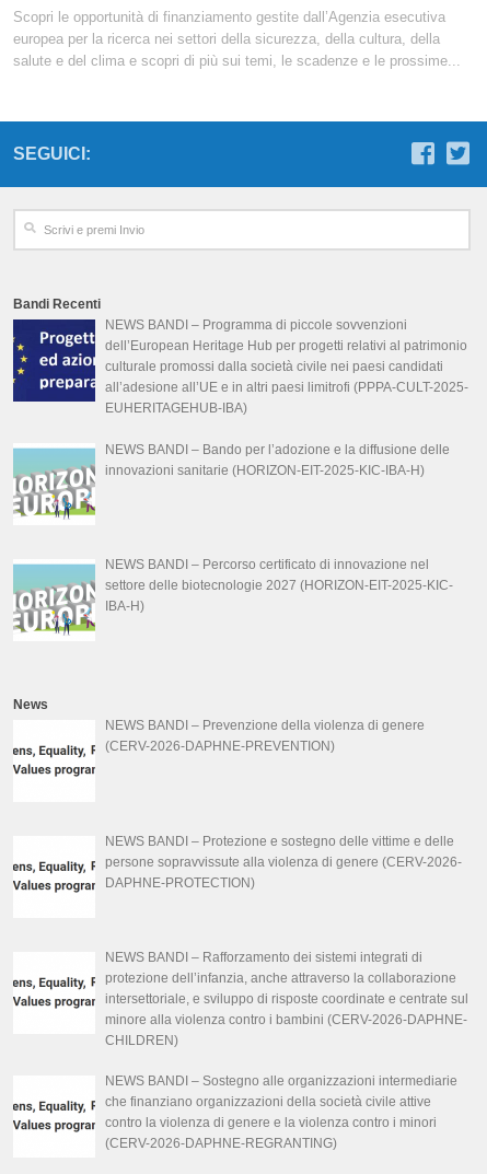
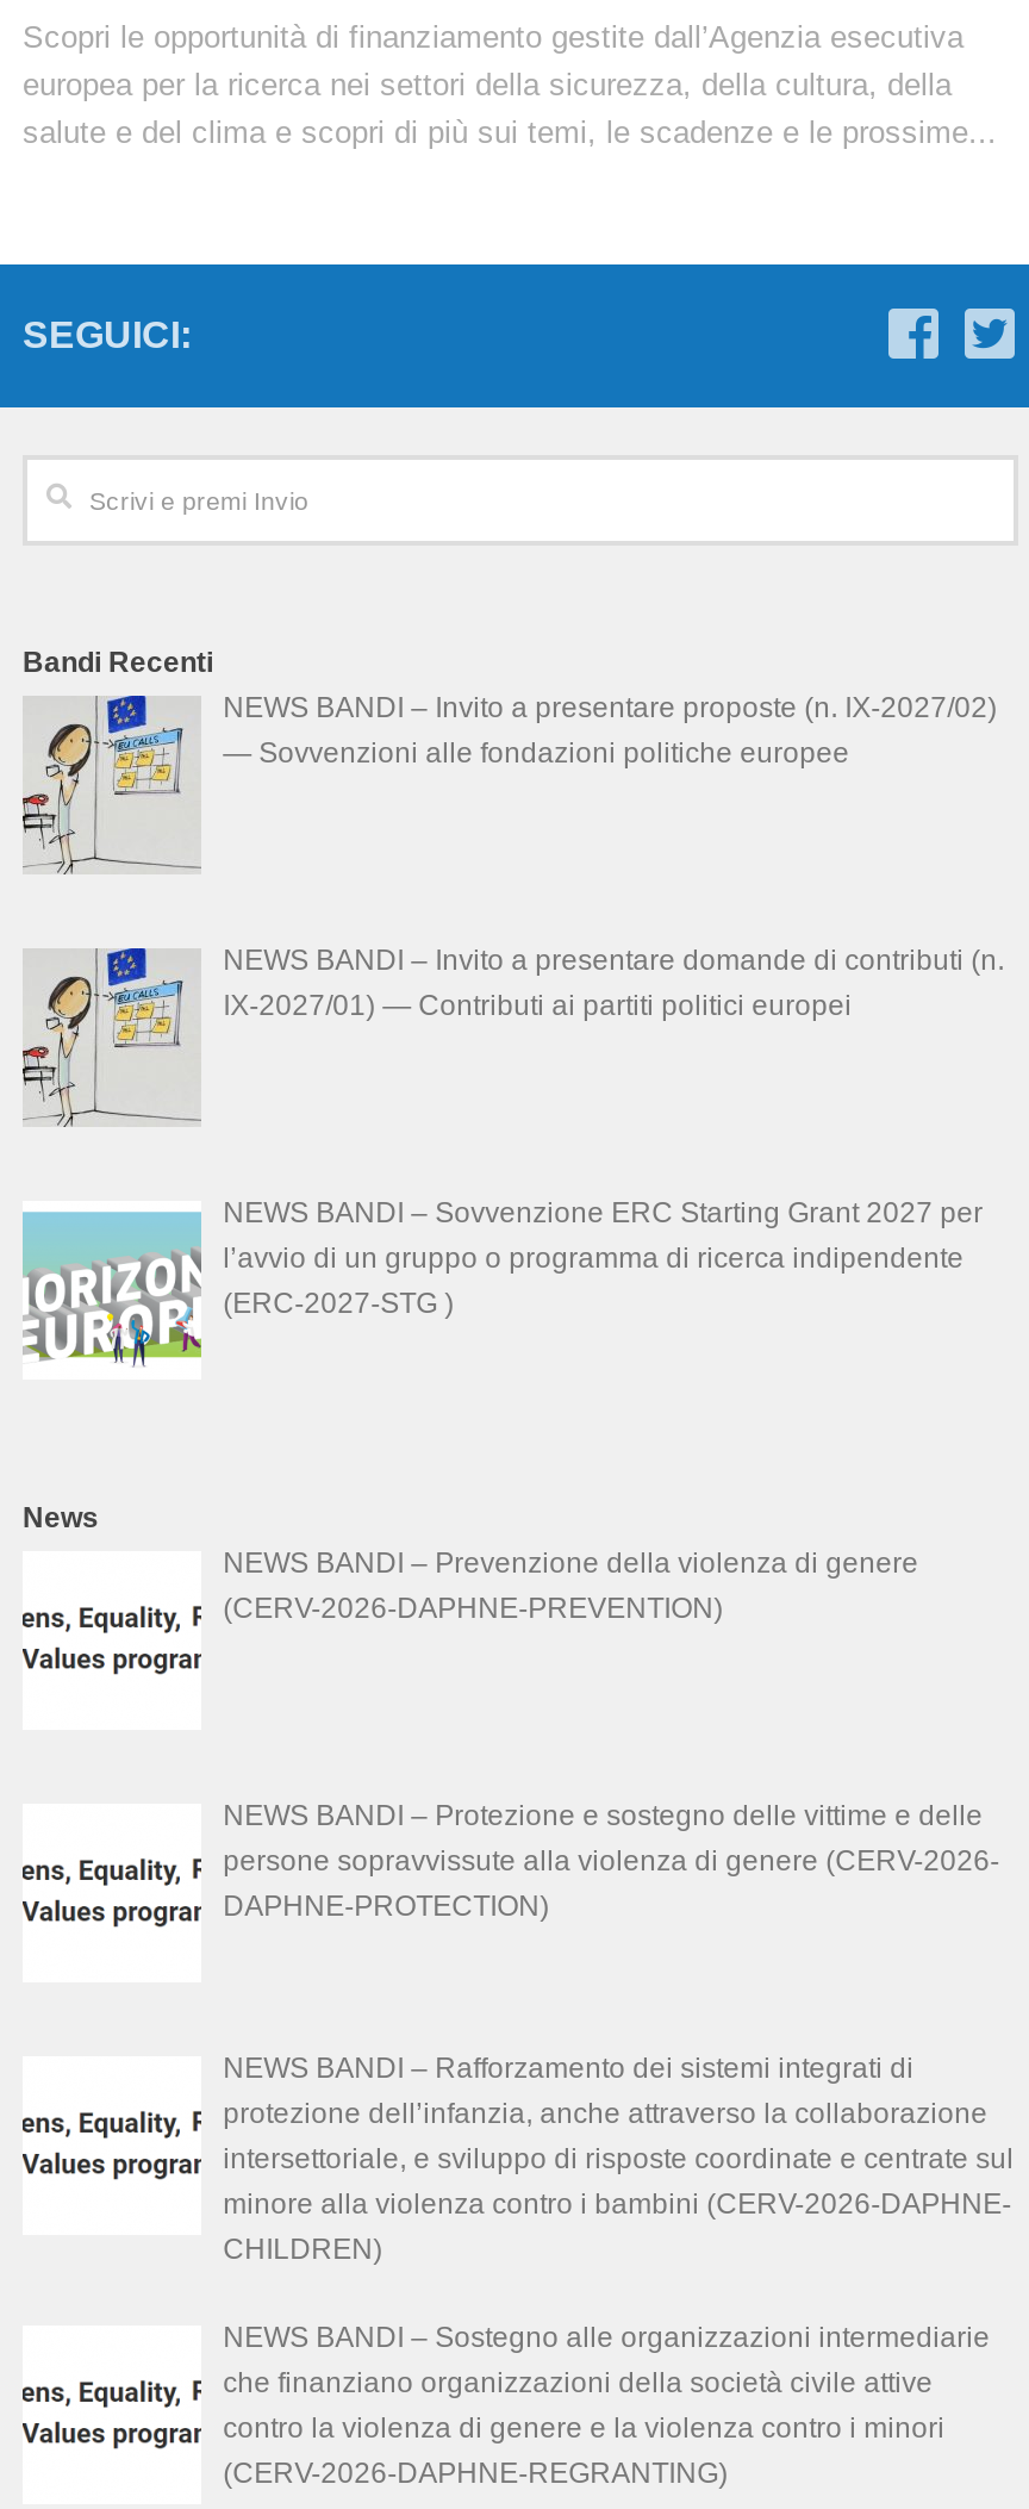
- [image]
- NEWS BANDI – Programma di piccole sovvenzioni
- dell’European Heritage Hub per progetti relativi al patrimonio
- culturale promossi dalla società civile nei paesi candidati
- all’adesione all’UE e in altri paesi limitrofi (PPPA-CULT-2025-
- EUHERITAGEHUB-IBA)
+ [image]
+ NEWS BANDI – Invito a presentare proposte (n. IX-2027/02)
+ — Sovvenzioni alle fondazioni politiche europee

- [image]
- NEWS BANDI – Bando per l’adozione e la diffusione delle
- innovazioni sanitarie (HORIZON-EIT-2025-KIC-IBA-H)
+ [image]
+ NEWS BANDI – Invito a presentare domande di contributi (n.
+ IX-2027/01) — Contributi ai partiti politici europei

- NEWS BANDI – Percorso certificato di innovazione nel
- settore delle biotecnologie 2027 (HORIZON-EIT-2025-KIC-
- IBA-H)
+ NEWS BANDI – Sovvenzione ERC Starting Grant 2027 per
+ l’avvio di un gruppo o programma di ricerca indipendente
+ (ERC-2027-STG )
